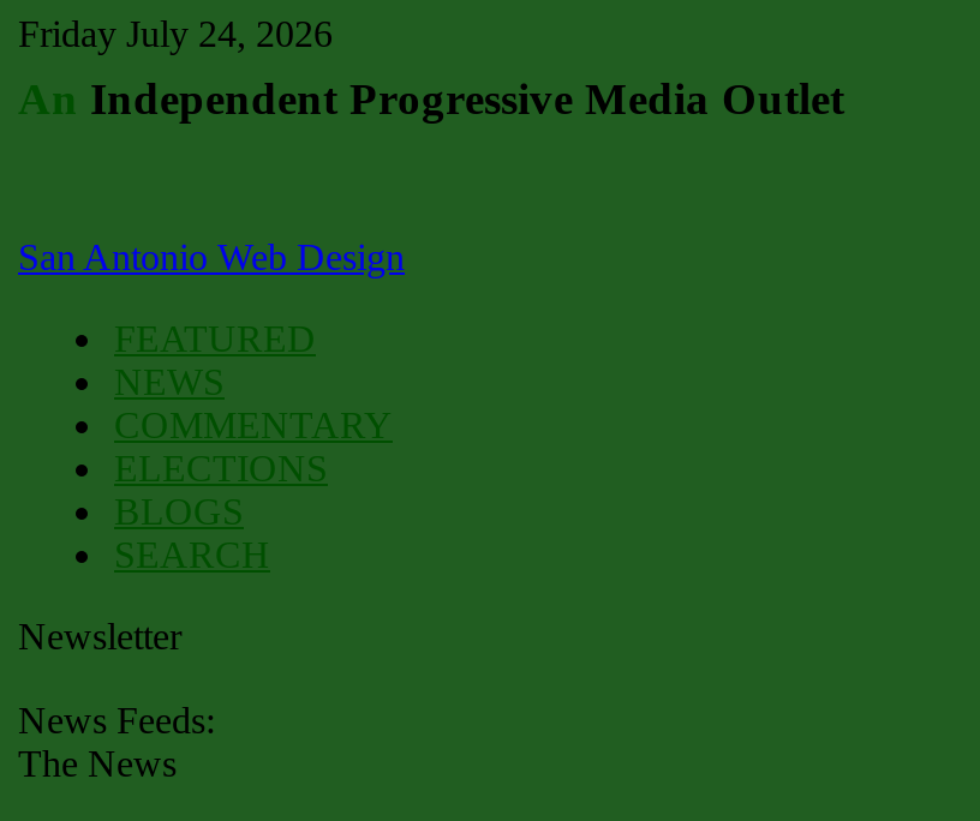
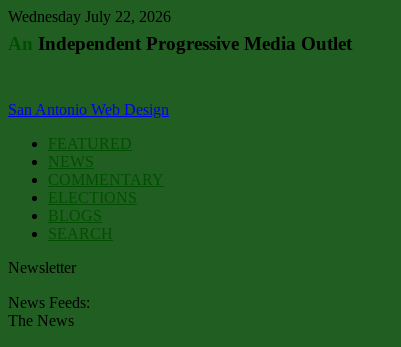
- Friday July 24, 2026
+ Wednesday July 22, 2026
